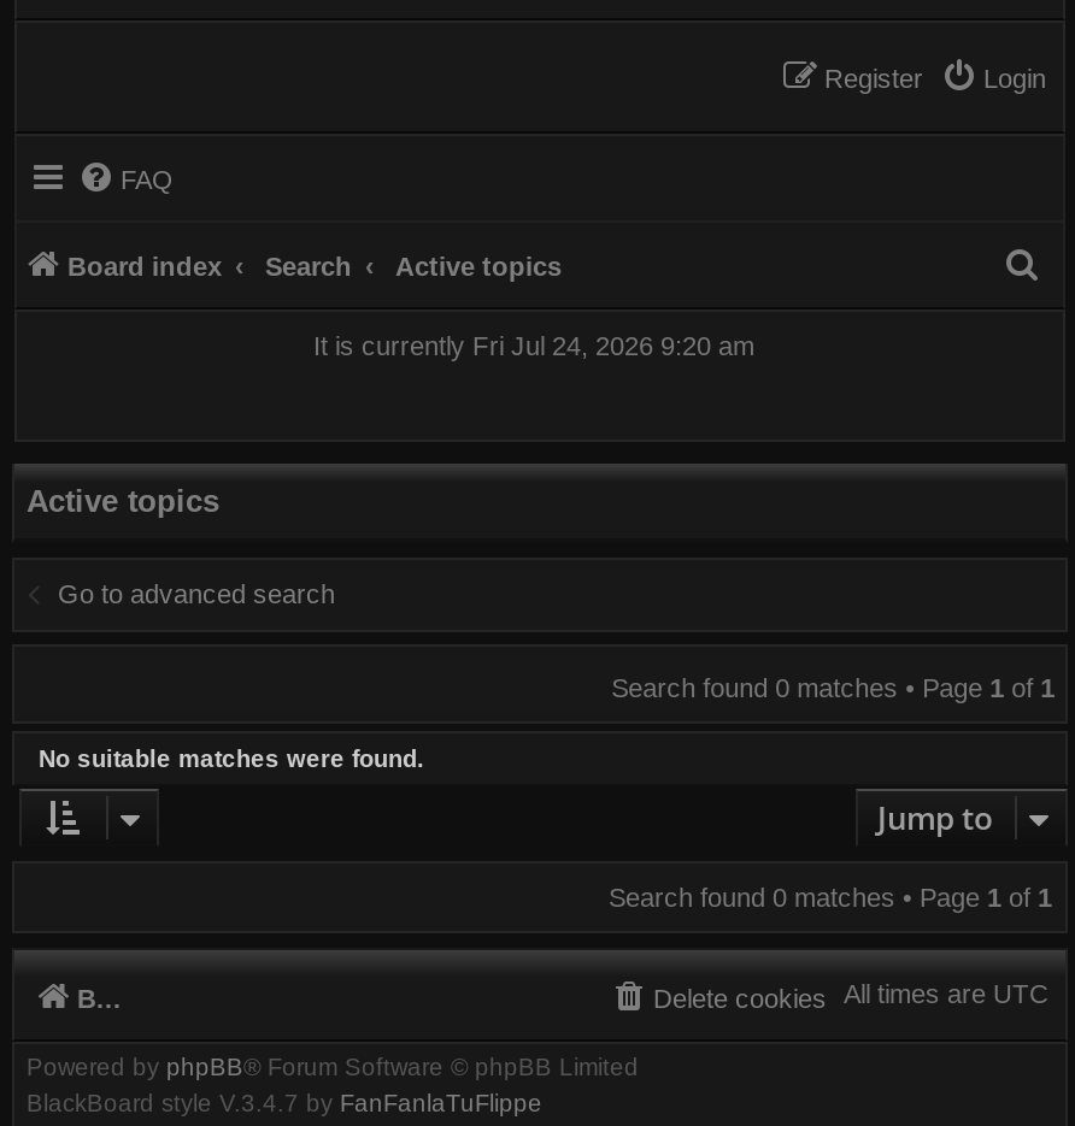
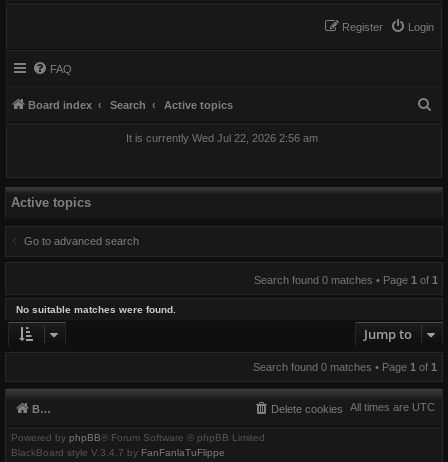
- It is currently Fri Jul 24, 2026 9:20 am
+ It is currently Wed Jul 22, 2026 2:56 am
